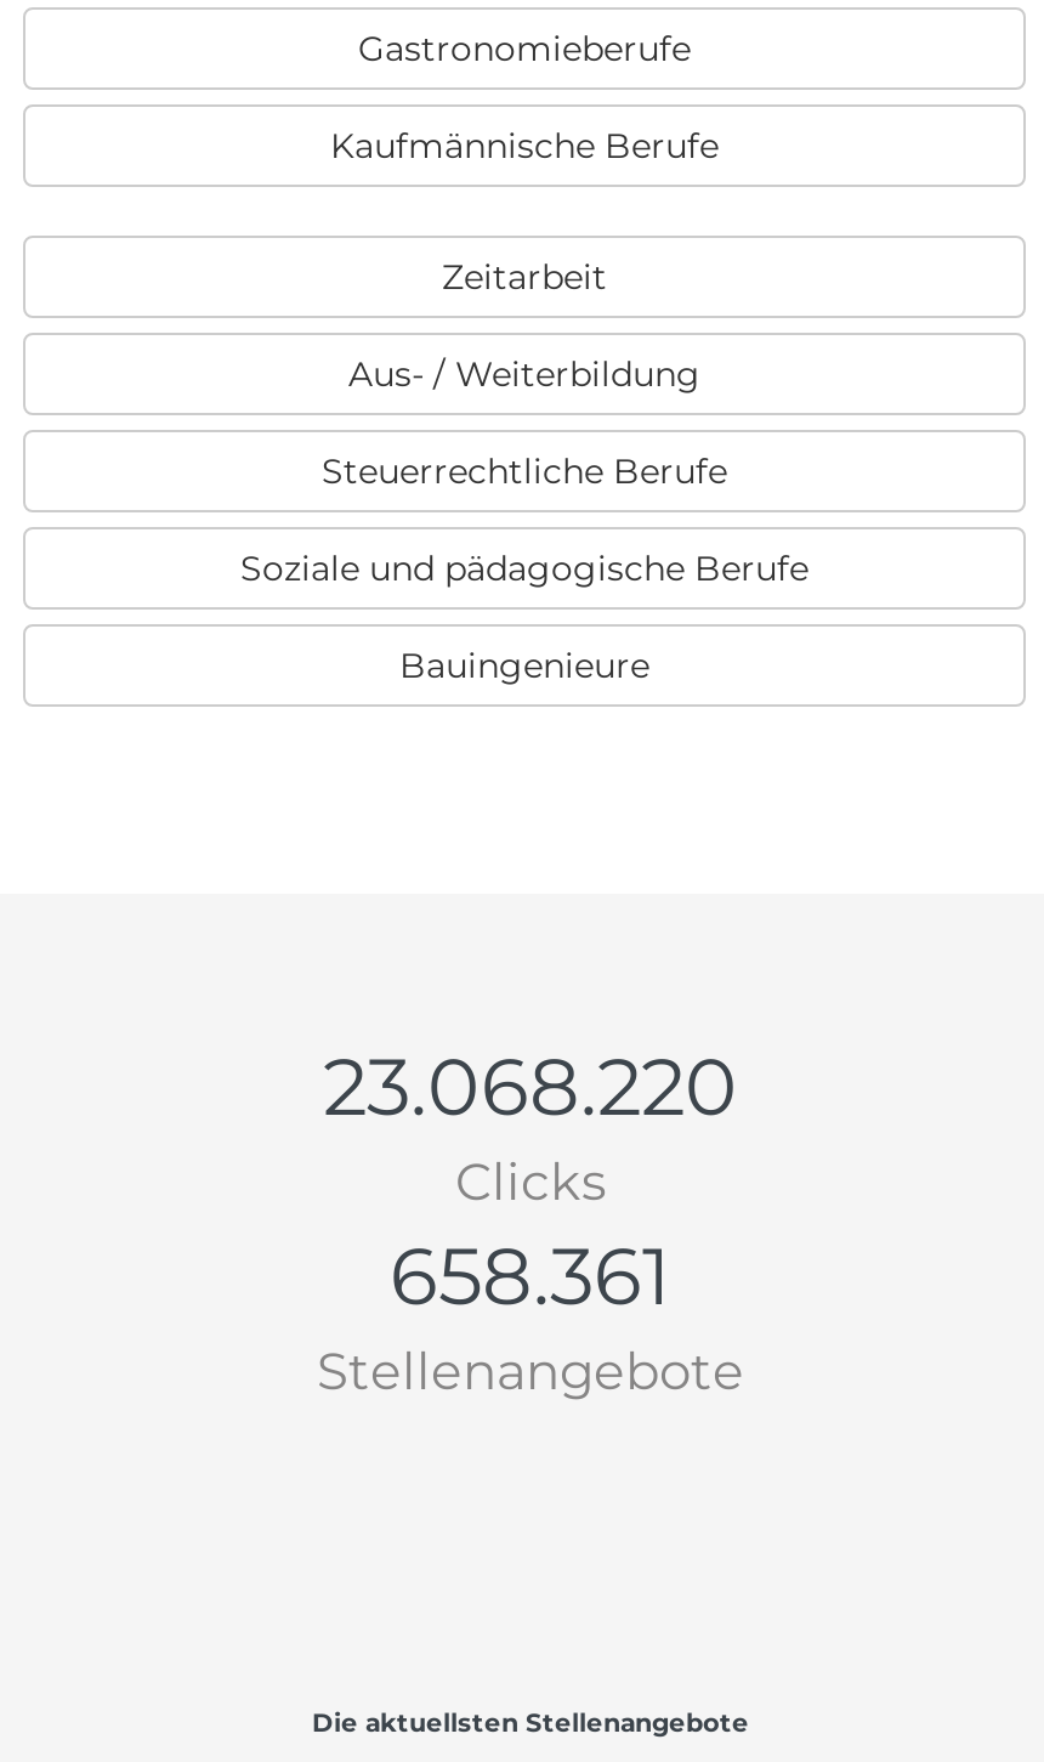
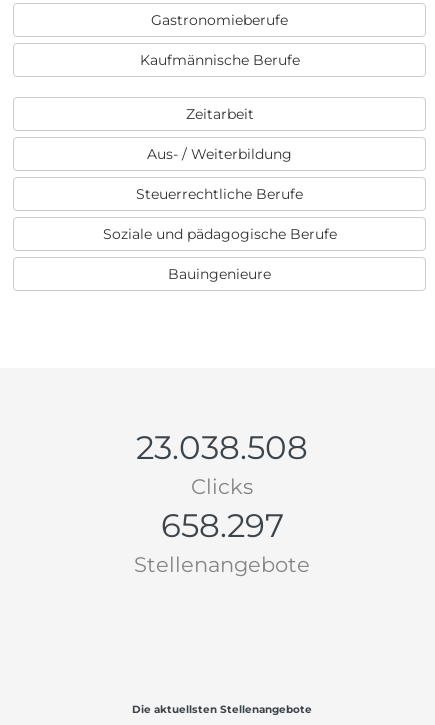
- 23.068.220
+ 23.038.508

- 658.361
+ 658.297
